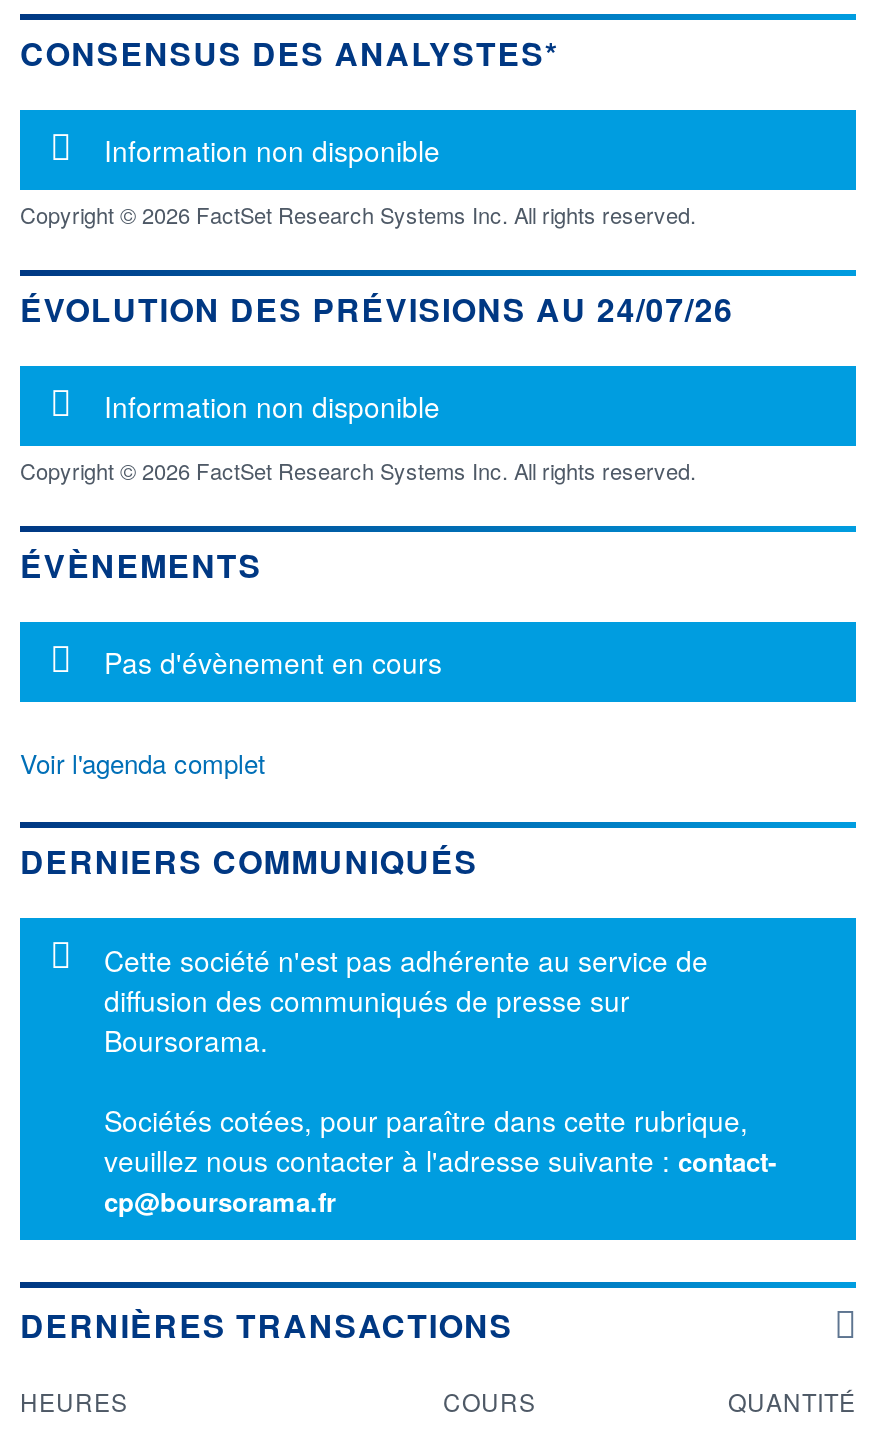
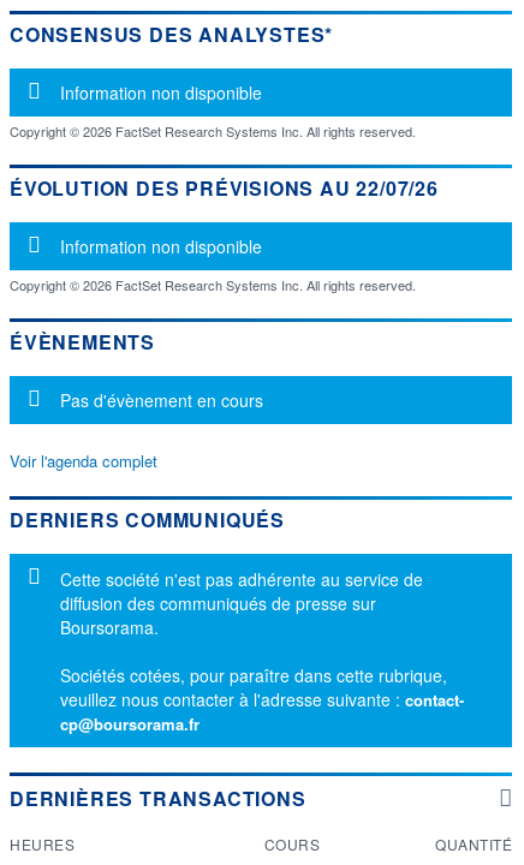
- ÉVOLUTION DES PRÉVISIONS AU 24/07/26
+ ÉVOLUTION DES PRÉVISIONS AU 22/07/26
